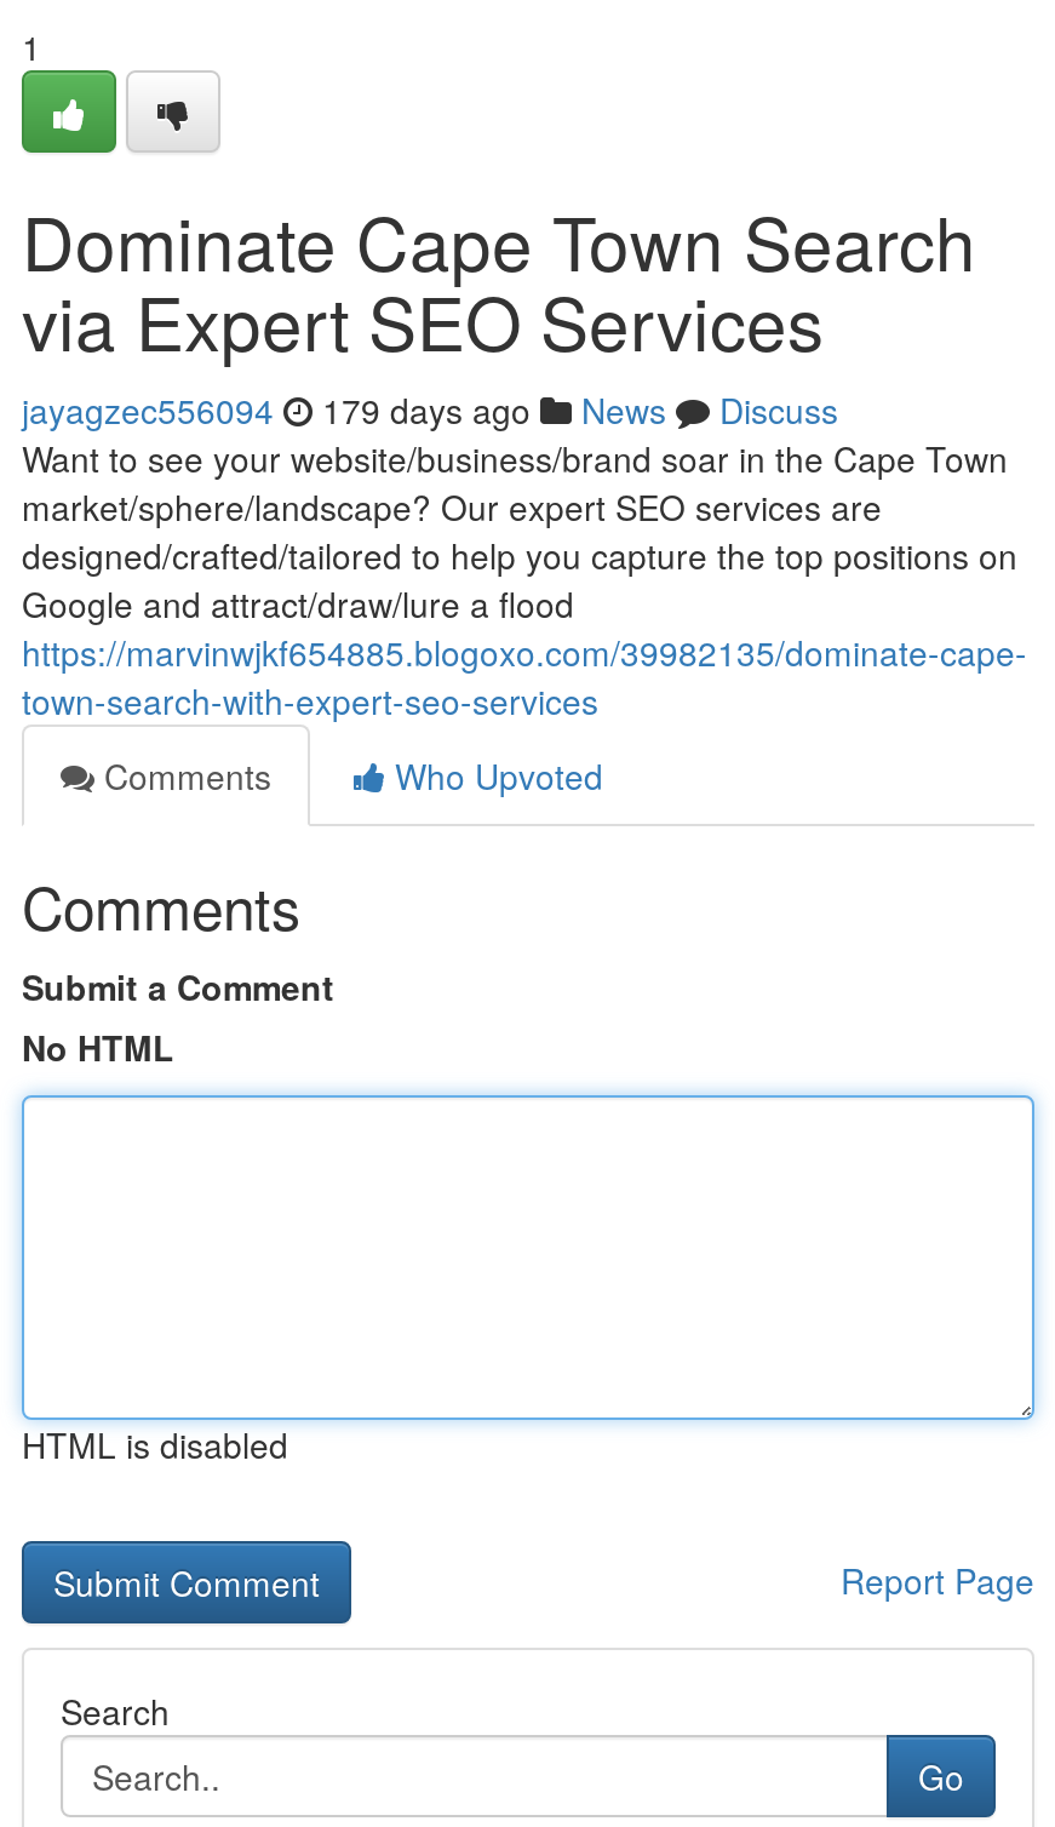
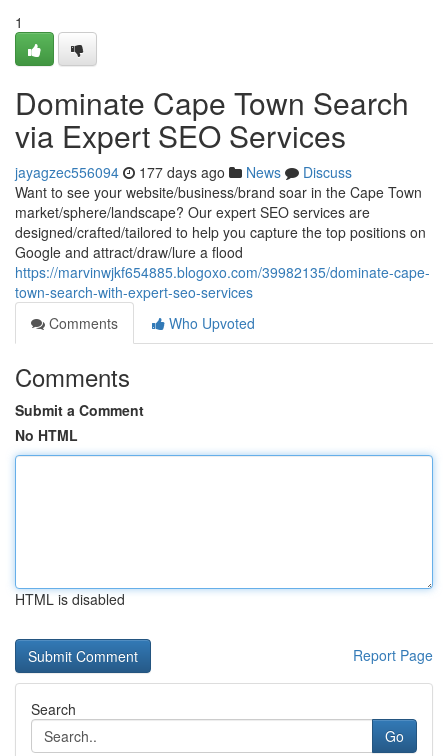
- jayagzec556094 179 days ago News Discuss
+ jayagzec556094 177 days ago News Discuss
